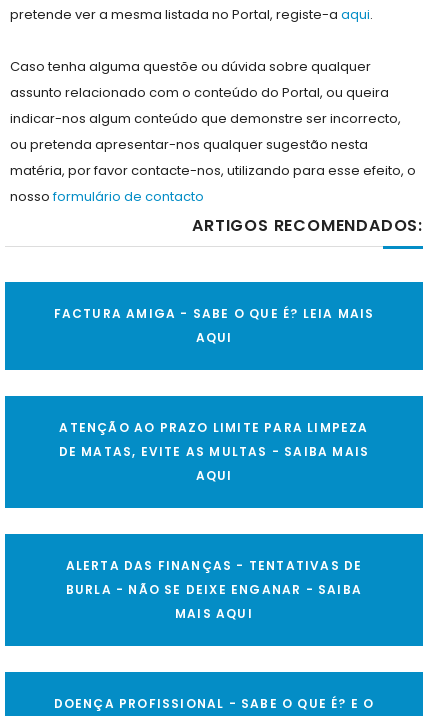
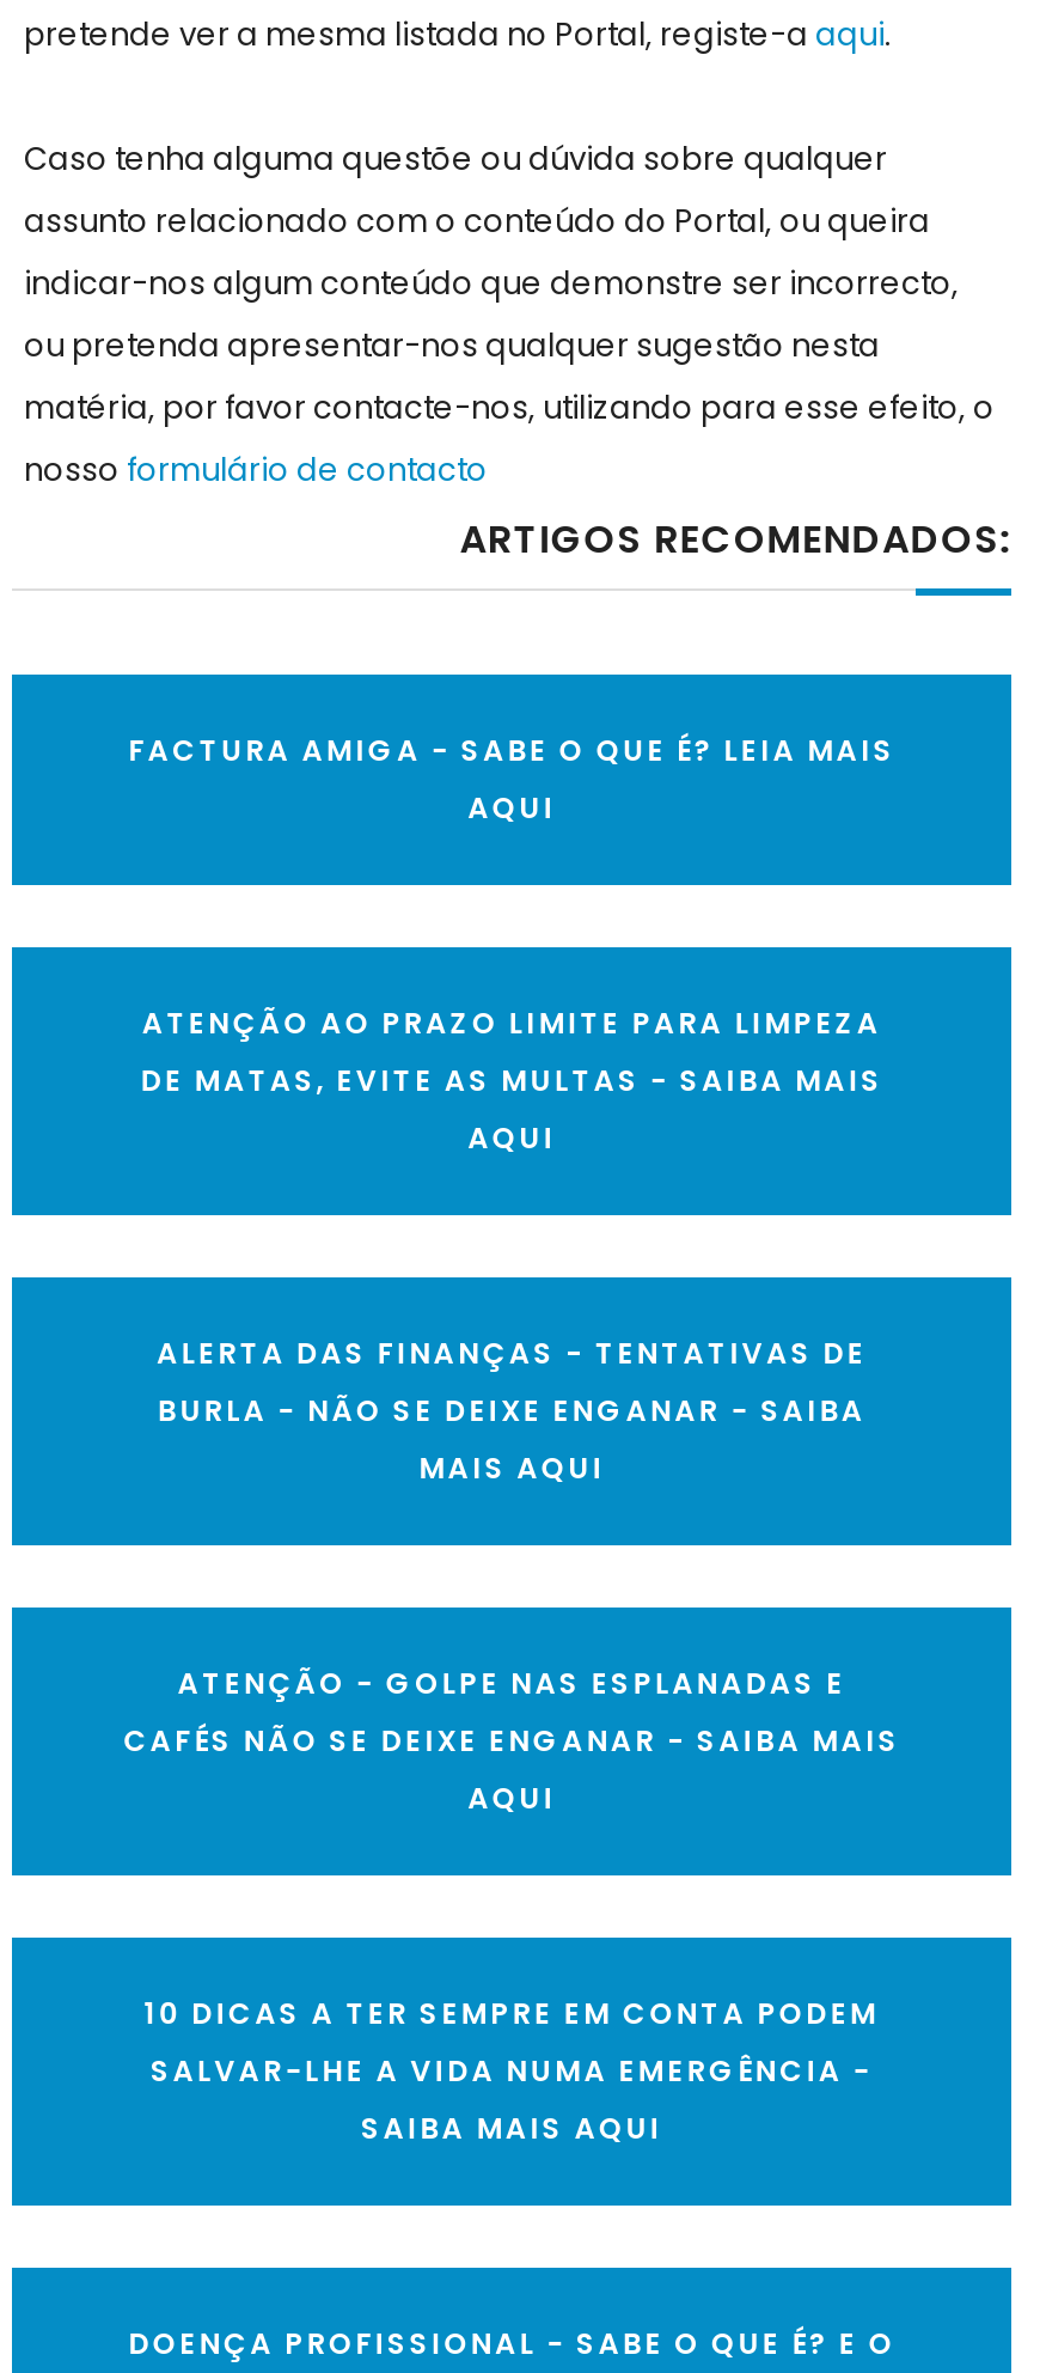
+ ATENÇÃO - GOLPE NAS ESPLANADAS E
+ CAFÉS NÃO SE DEIXE ENGANAR - SAIBA MAIS
+ AQUI

+ 10 DICAS A TER SEMPRE EM CONTA PODEM
+ SALVAR-LHE A VIDA NUMA EMERGÊNCIA -
+ SAIBA MAIS AQUI
